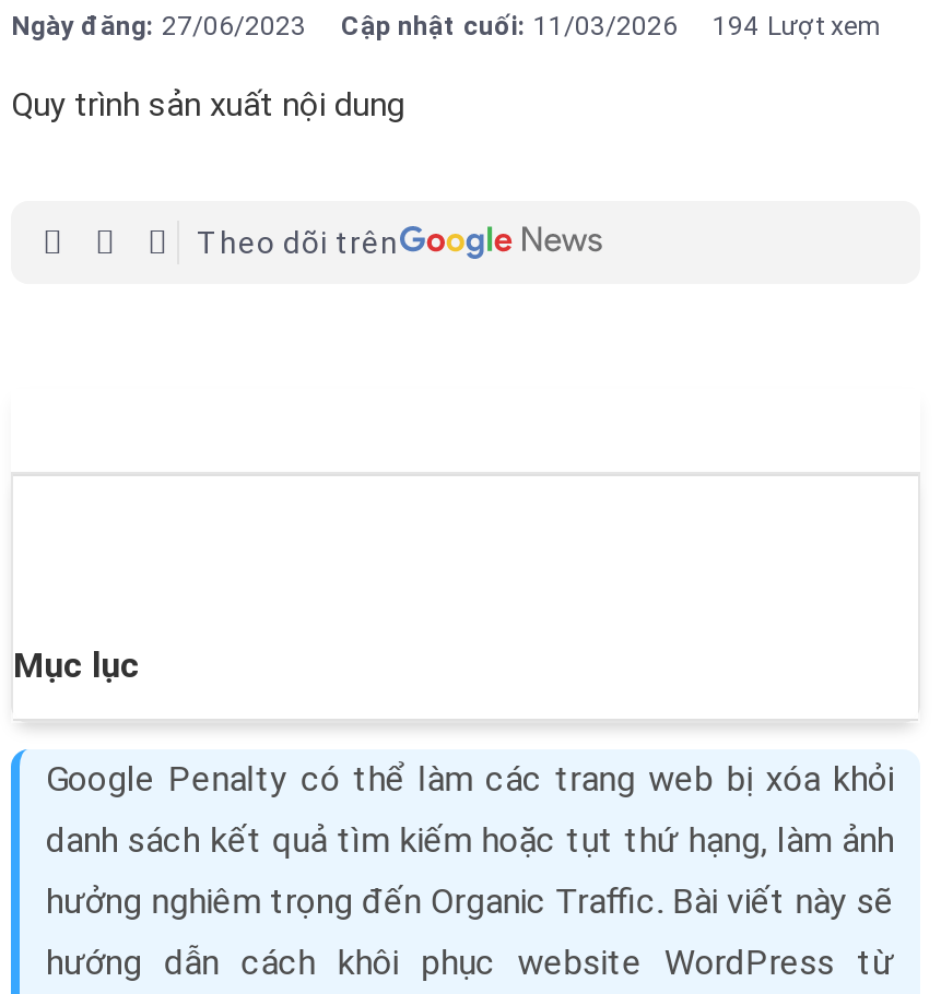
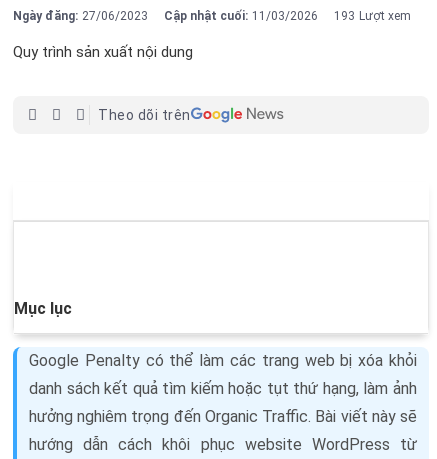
- Ngày đăng: 27/06/2023 Cập nhật cuối: 11/03/2026 194 Lượt xem
+ Ngày đăng: 27/06/2023 Cập nhật cuối: 11/03/2026 193 Lượt xem
